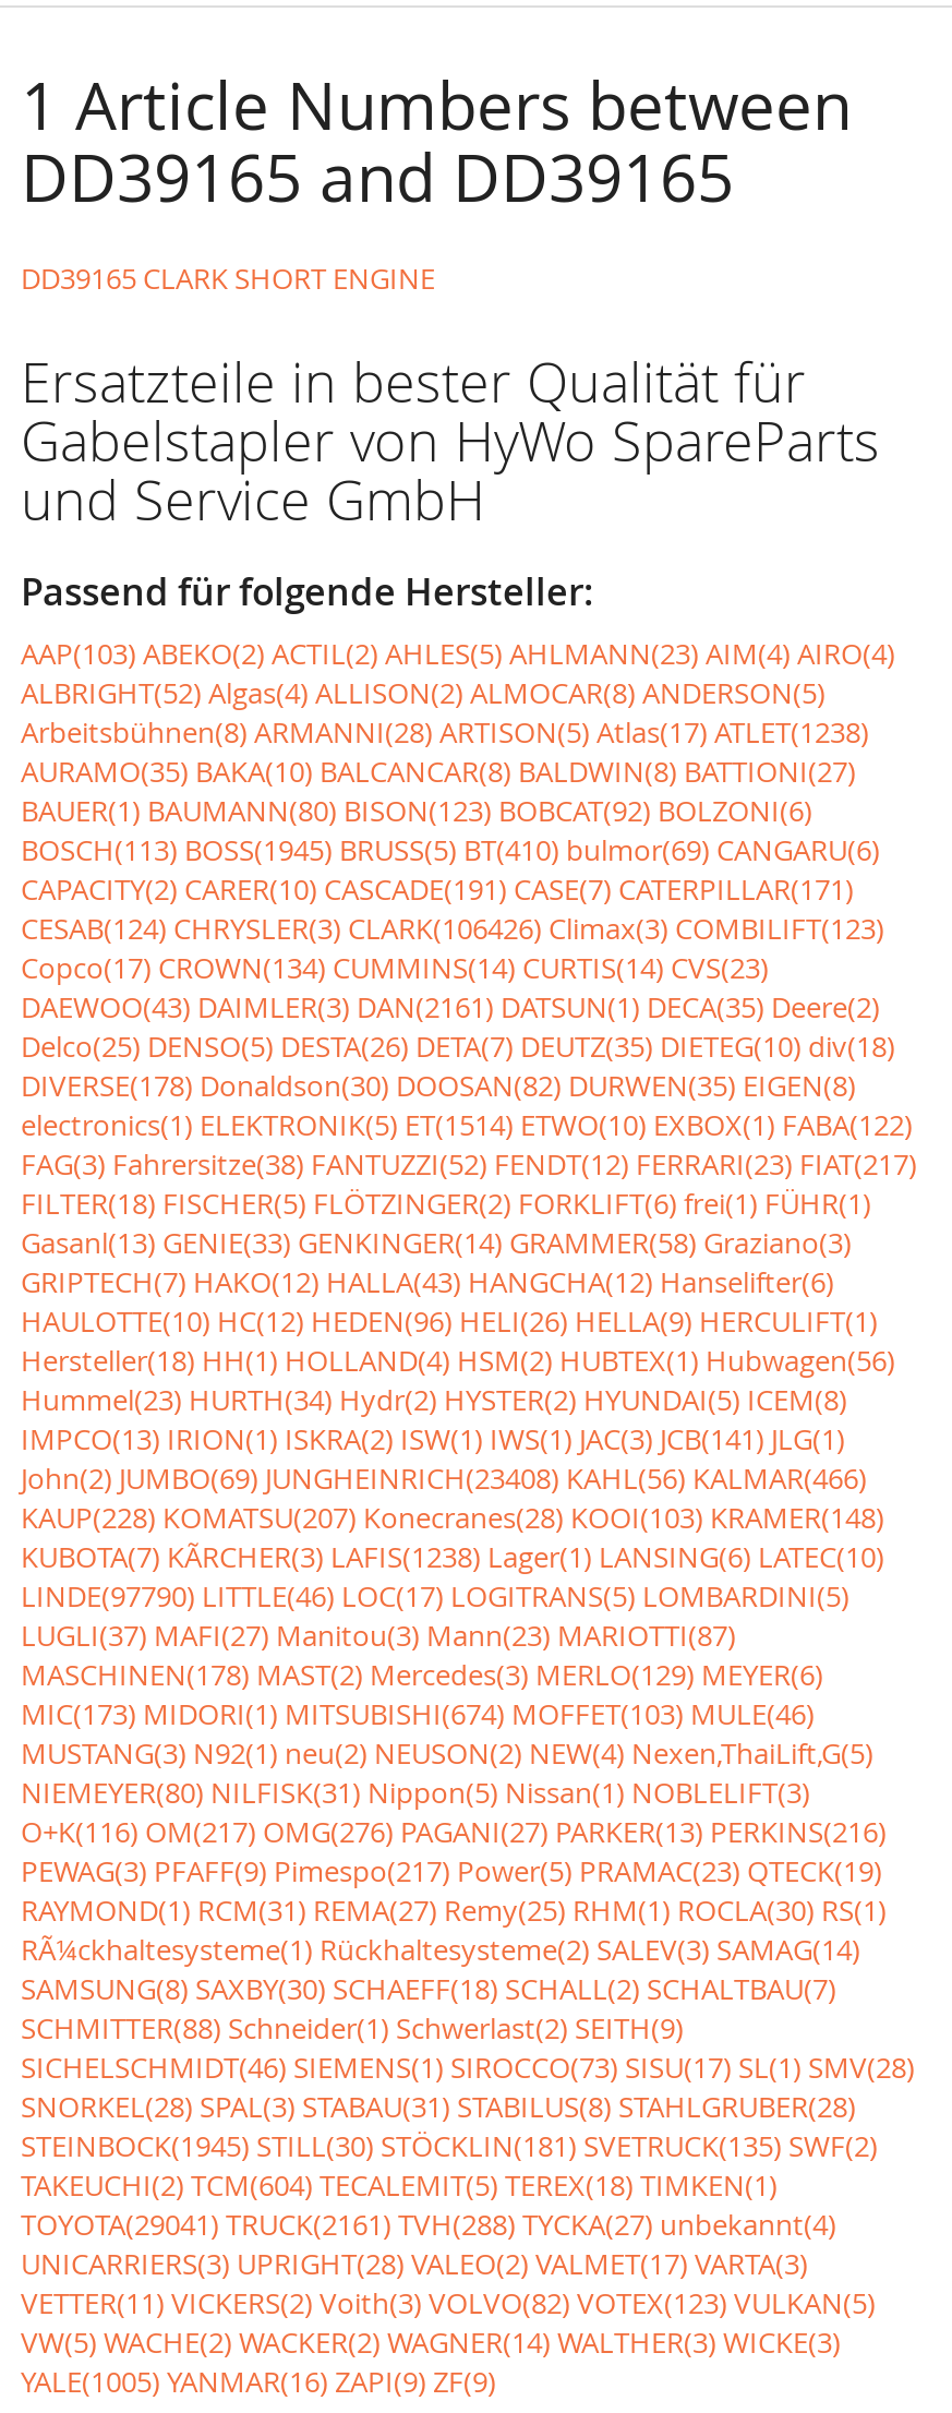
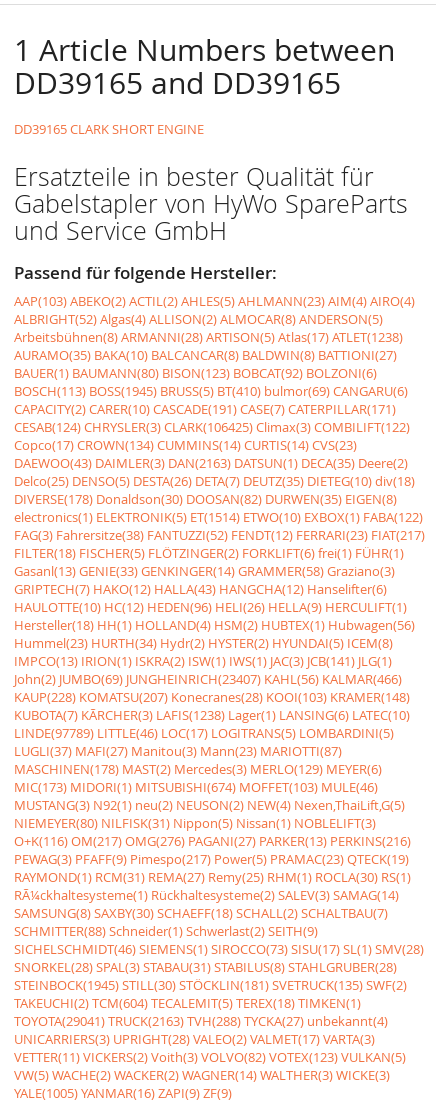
- CESAB(124) CHRYSLER(3) CLARK(106426) Climax(3) COMBILIFT(123)
+ CESAB(124) CHRYSLER(3) CLARK(106425) Climax(3) COMBILIFT(122)

- DAEWOO(43) DAIMLER(3) DAN(2161) DATSUN(1) DECA(35) Deere(2)
+ DAEWOO(43) DAIMLER(3) DAN(2163) DATSUN(1) DECA(35) Deere(2)

- John(2) JUMBO(69) JUNGHEINRICH(23408) KAHL(56) KALMAR(466)
+ John(2) JUMBO(69) JUNGHEINRICH(23407) KAHL(56) KALMAR(466)

- LINDE(97790) LITTLE(46) LOC(17) LOGITRANS(5) LOMBARDINI(5)
+ LINDE(97789) LITTLE(46) LOC(17) LOGITRANS(5) LOMBARDINI(5)

- TOYOTA(29041) TRUCK(2161) TVH(288) TYCKA(27) unbekannt(4)
+ TOYOTA(29041) TRUCK(2163) TVH(288) TYCKA(27) unbekannt(4)
